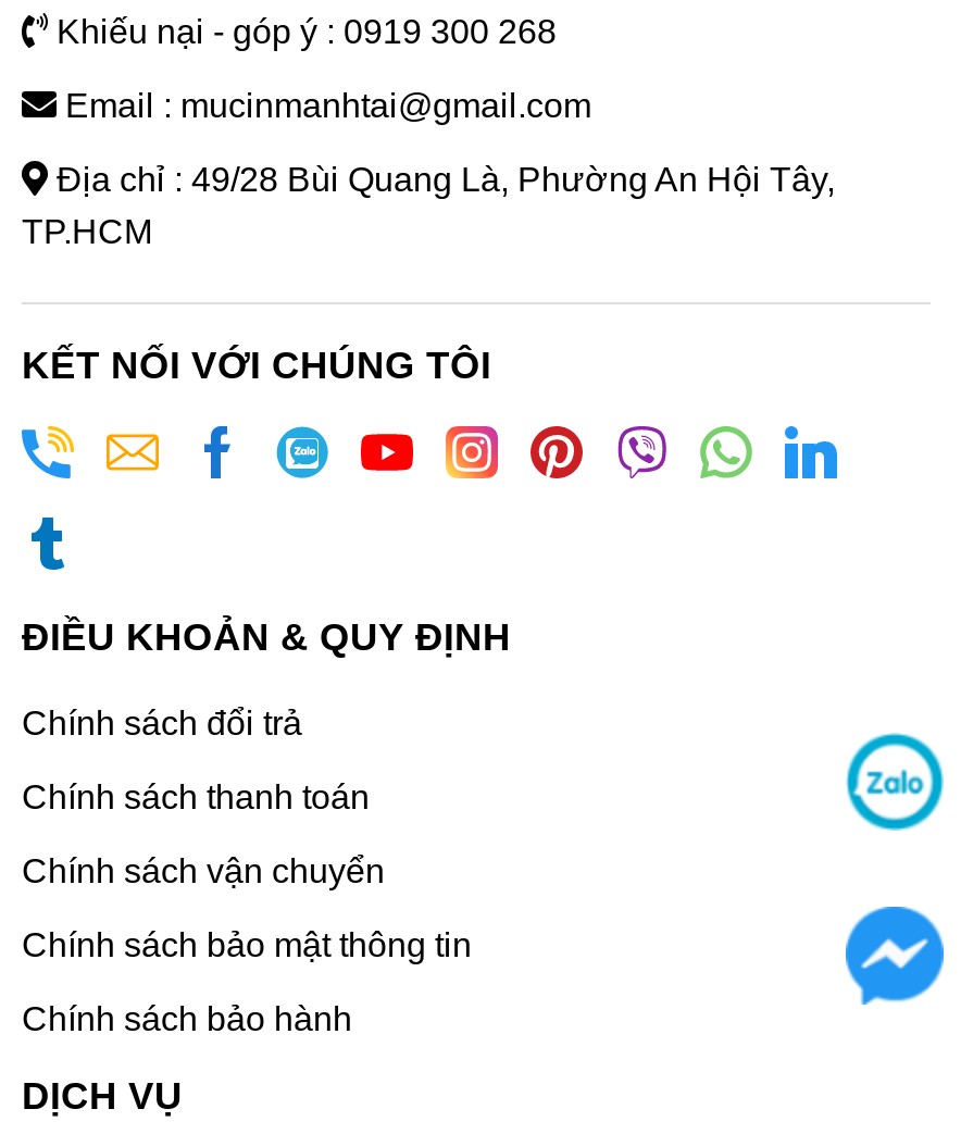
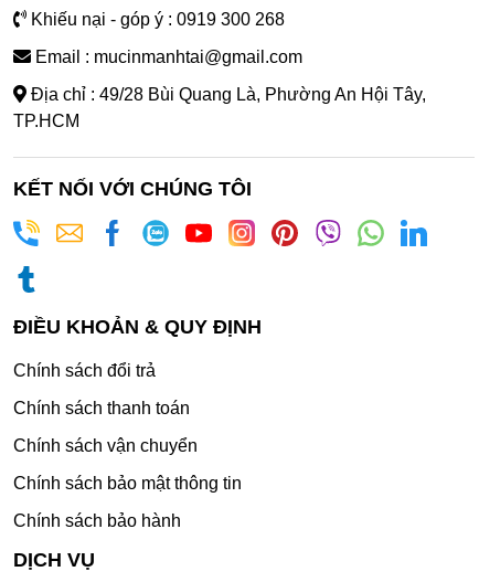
- [image]

- [image]
